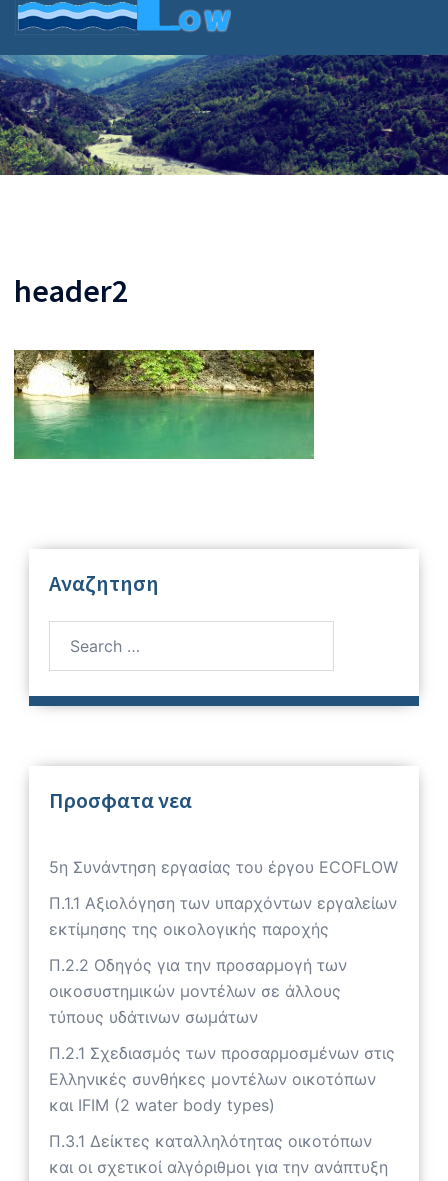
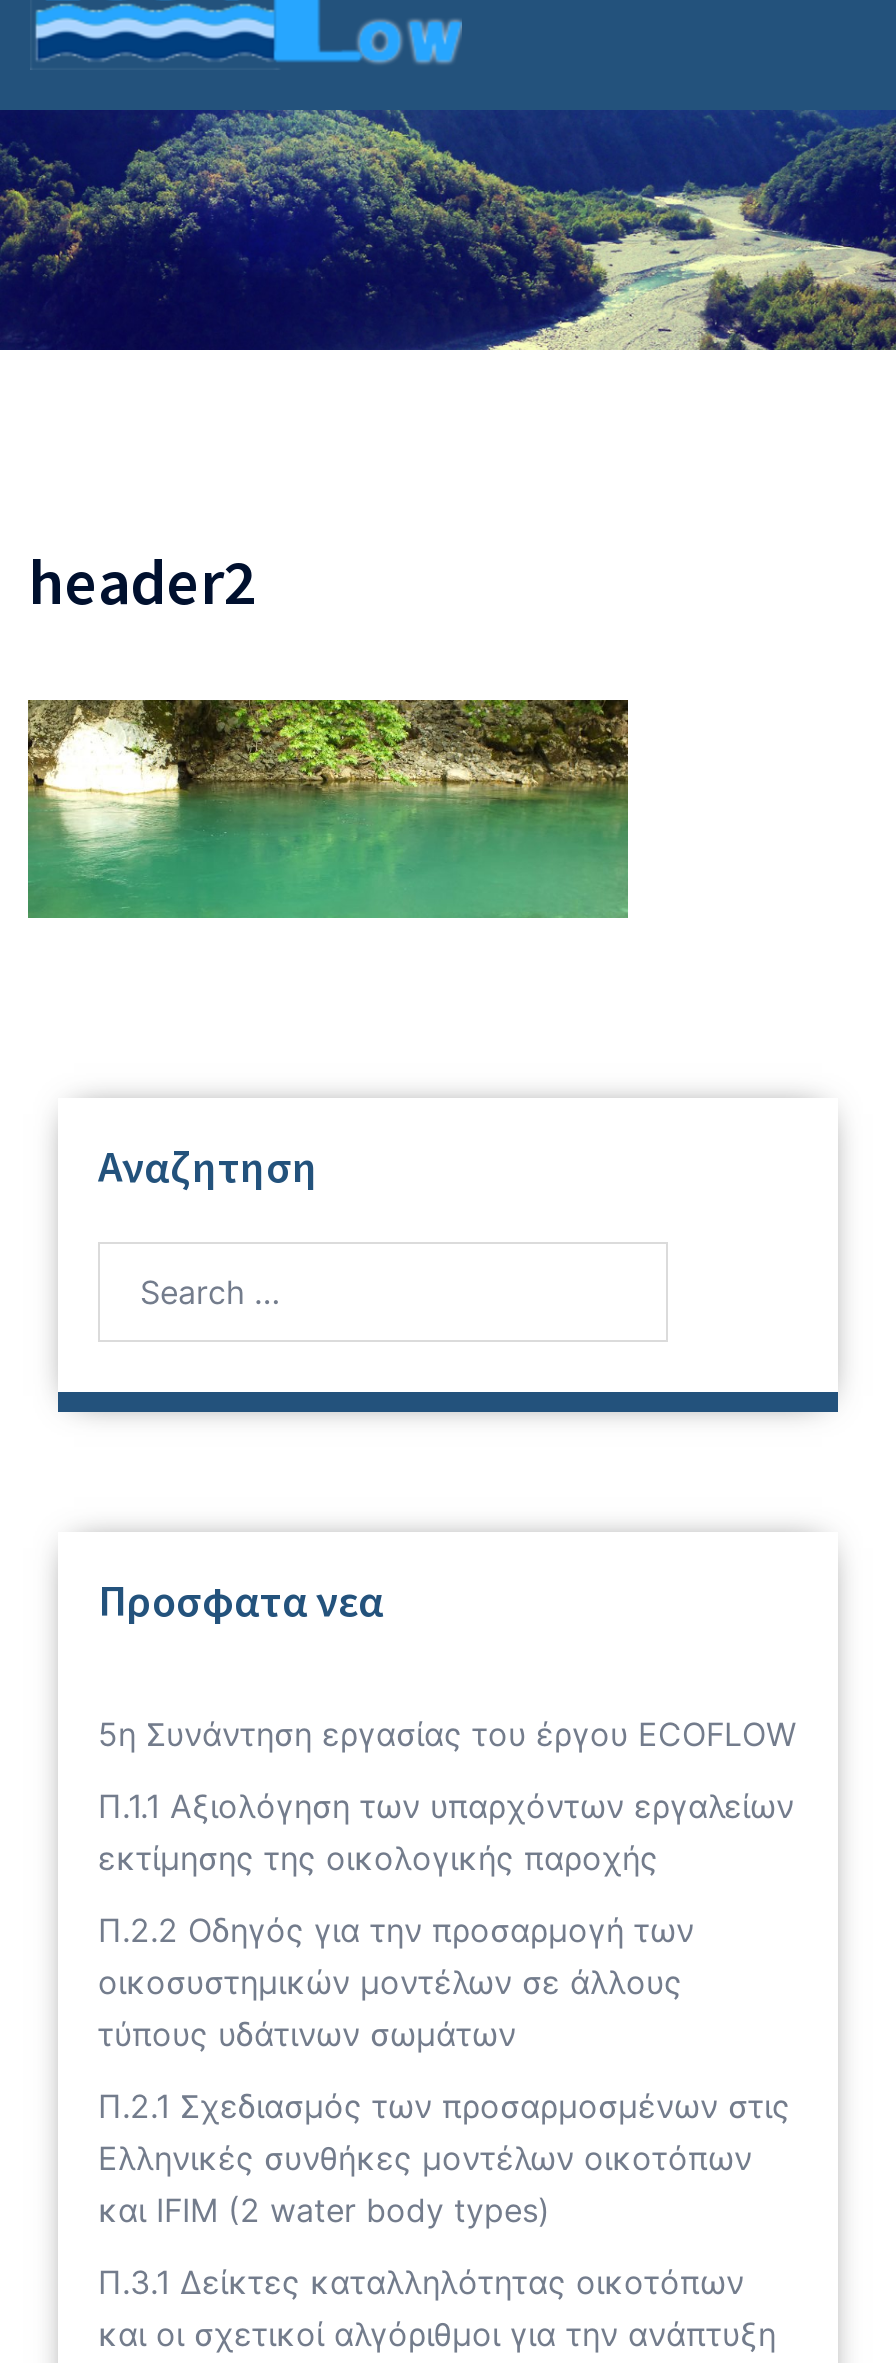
- [image]
+ [image]
